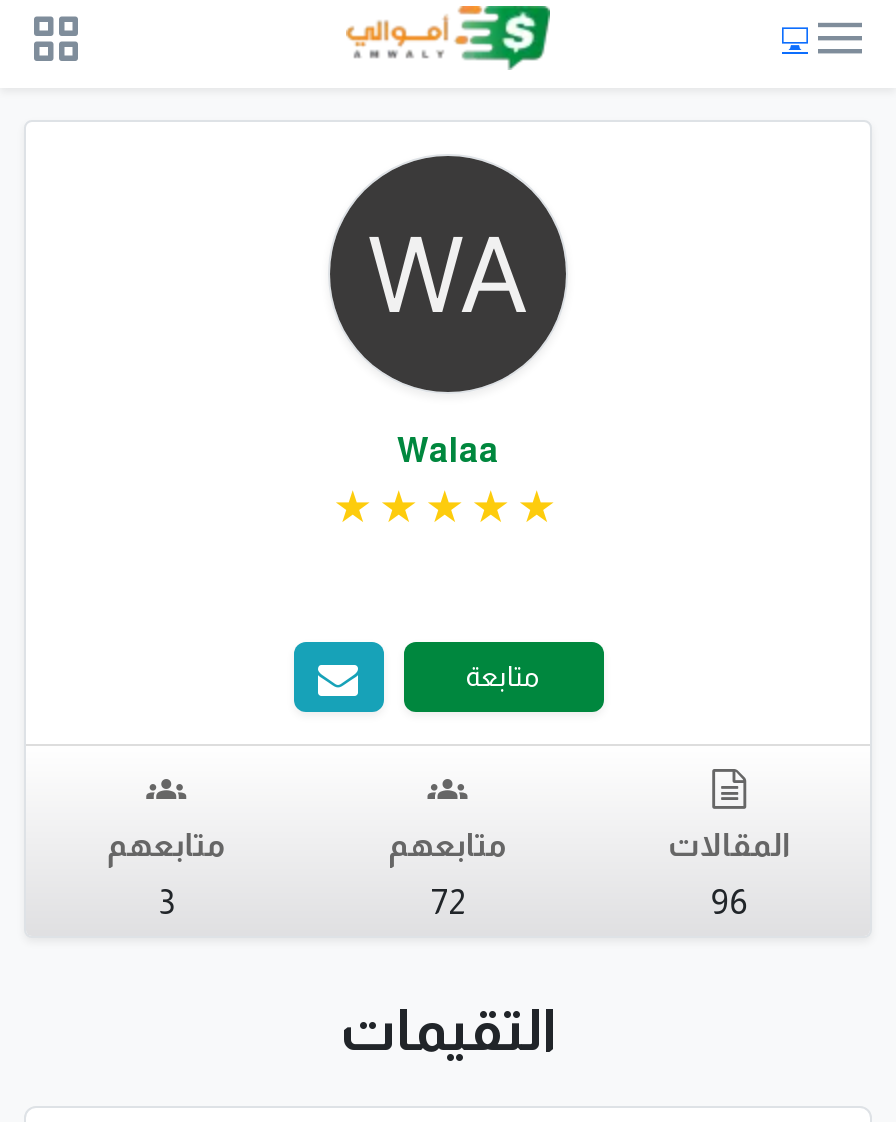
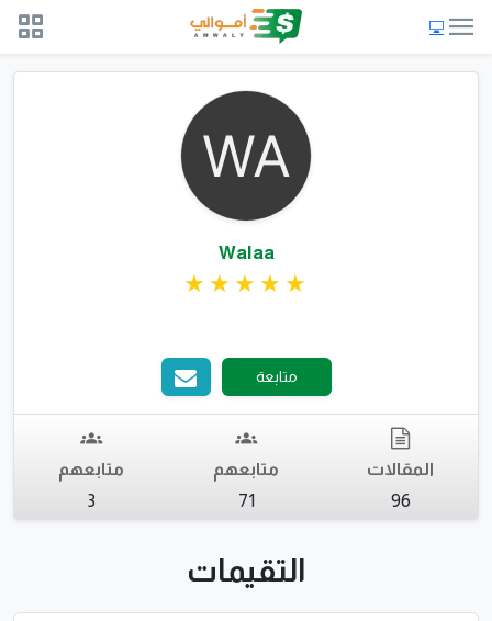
- 72
+ 71
